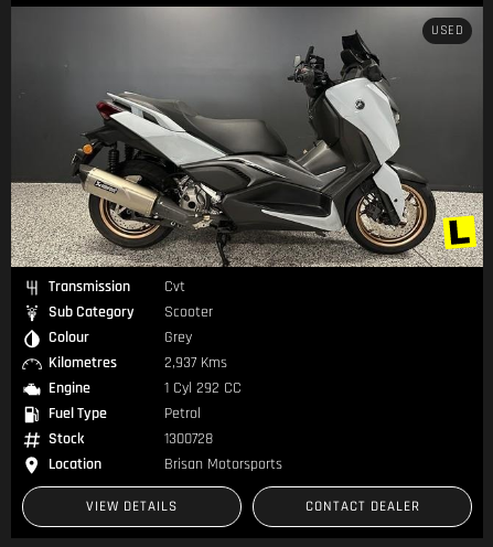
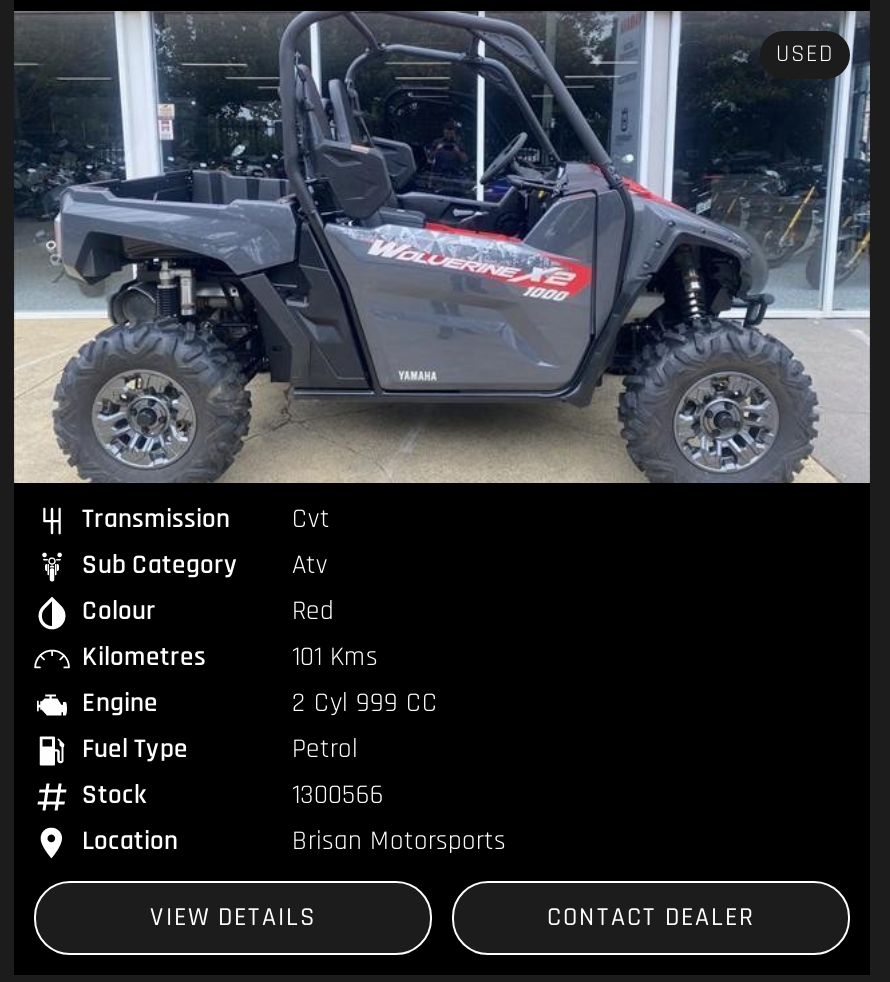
- [image]
- Scooter
+ [image]
+ Atv

- Grey
+ Red

- 2,937 Kms
+ 101 Kms

- 1 Cyl 292 CC
+ 2 Cyl 999 CC

- 1300728
+ 1300566
